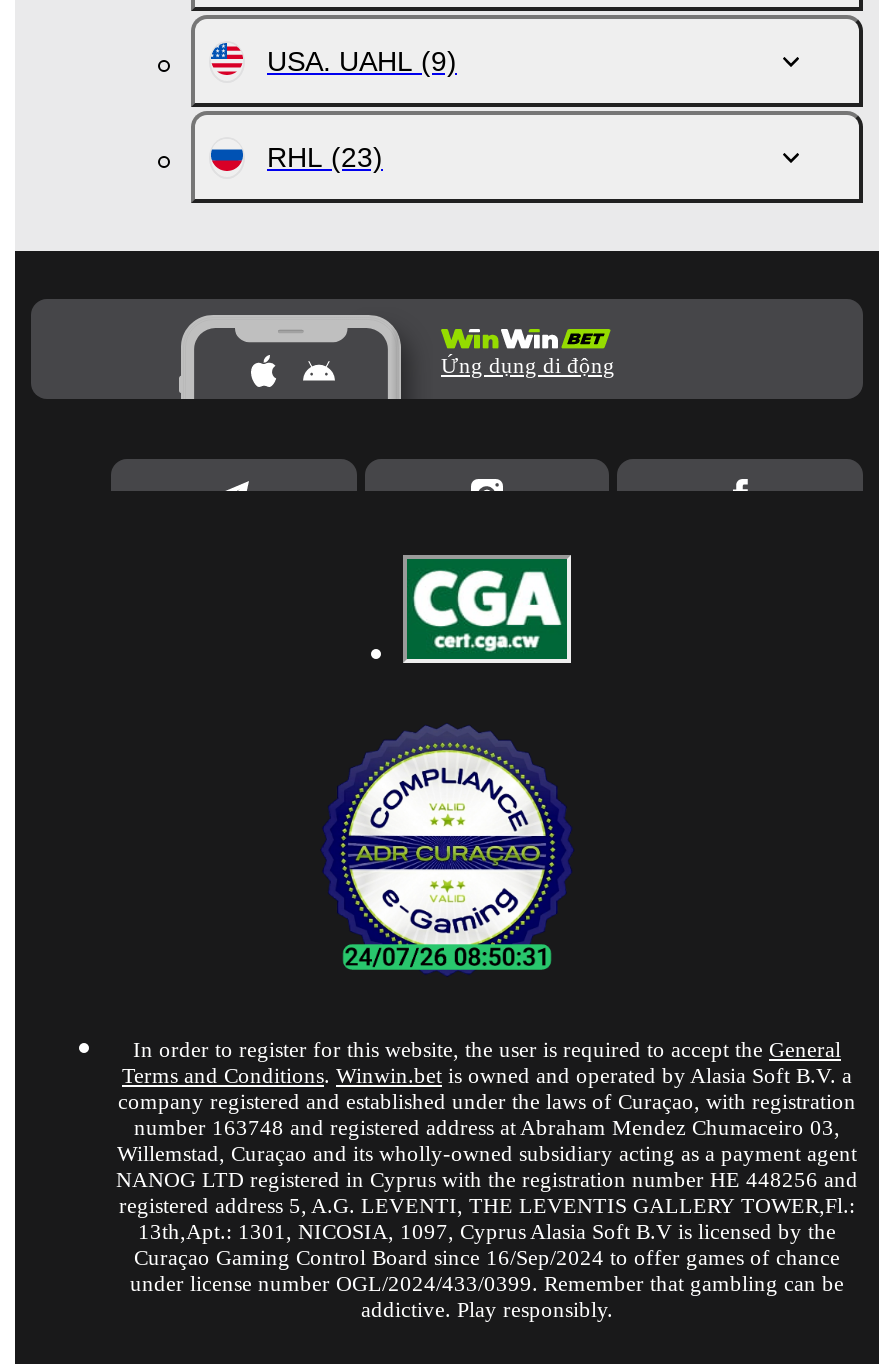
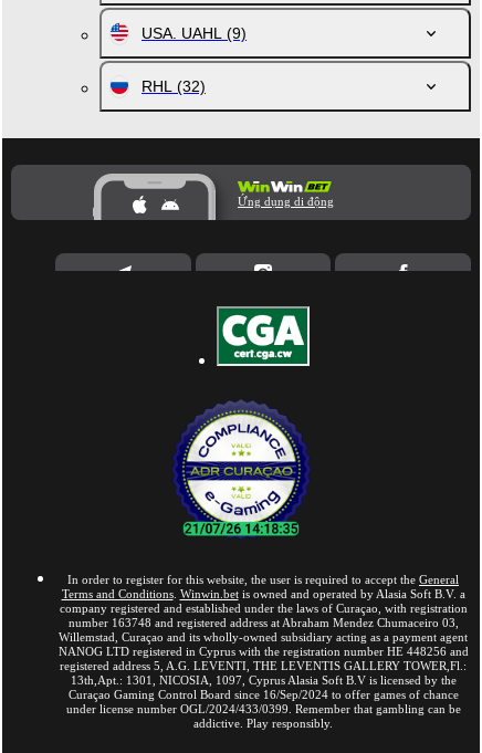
- RHL (23)
+ RHL (32)
